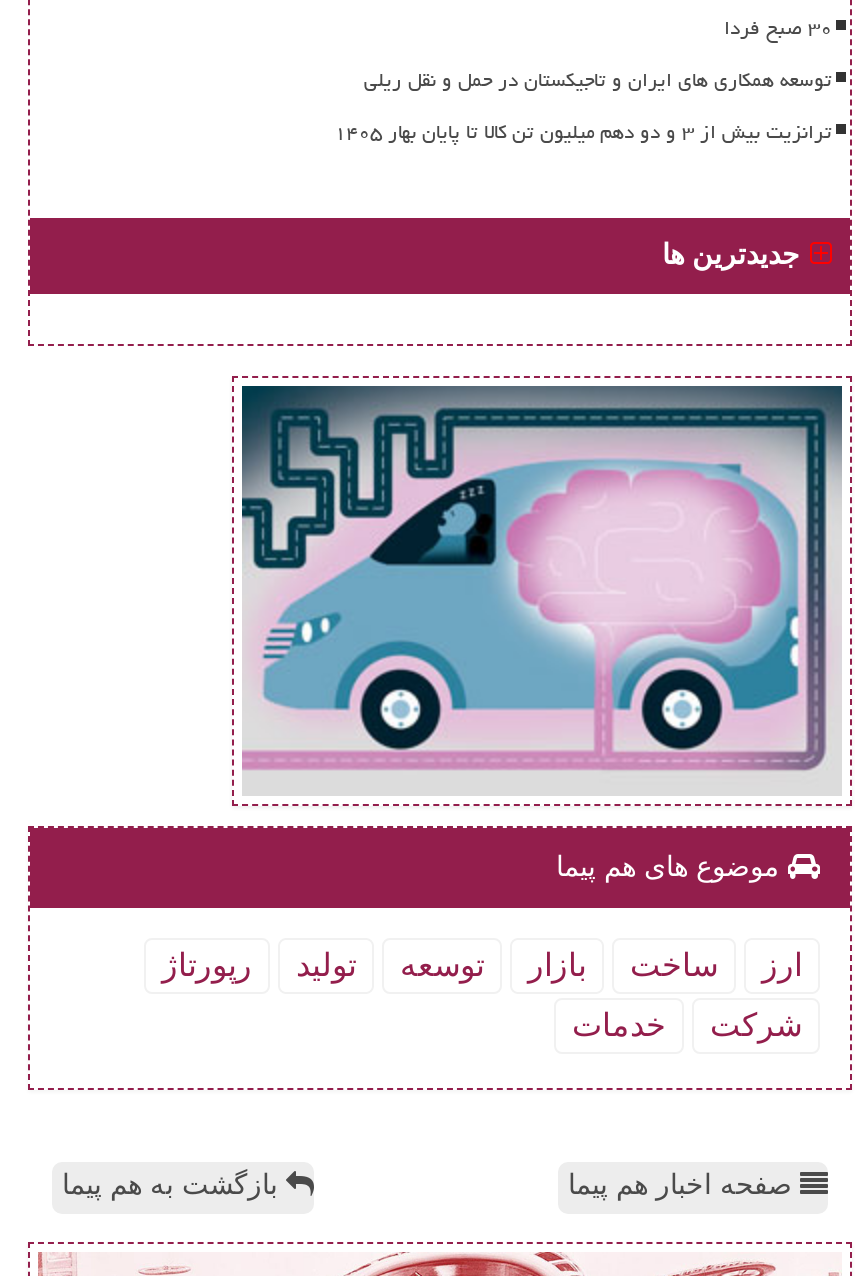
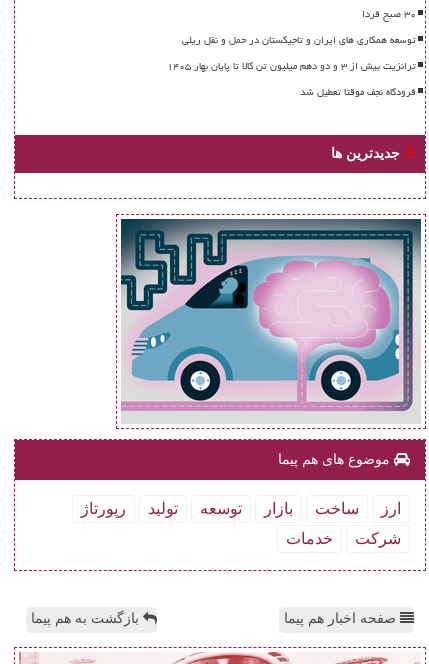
+ فرودگاه نجف موقتا تعطیل شد
